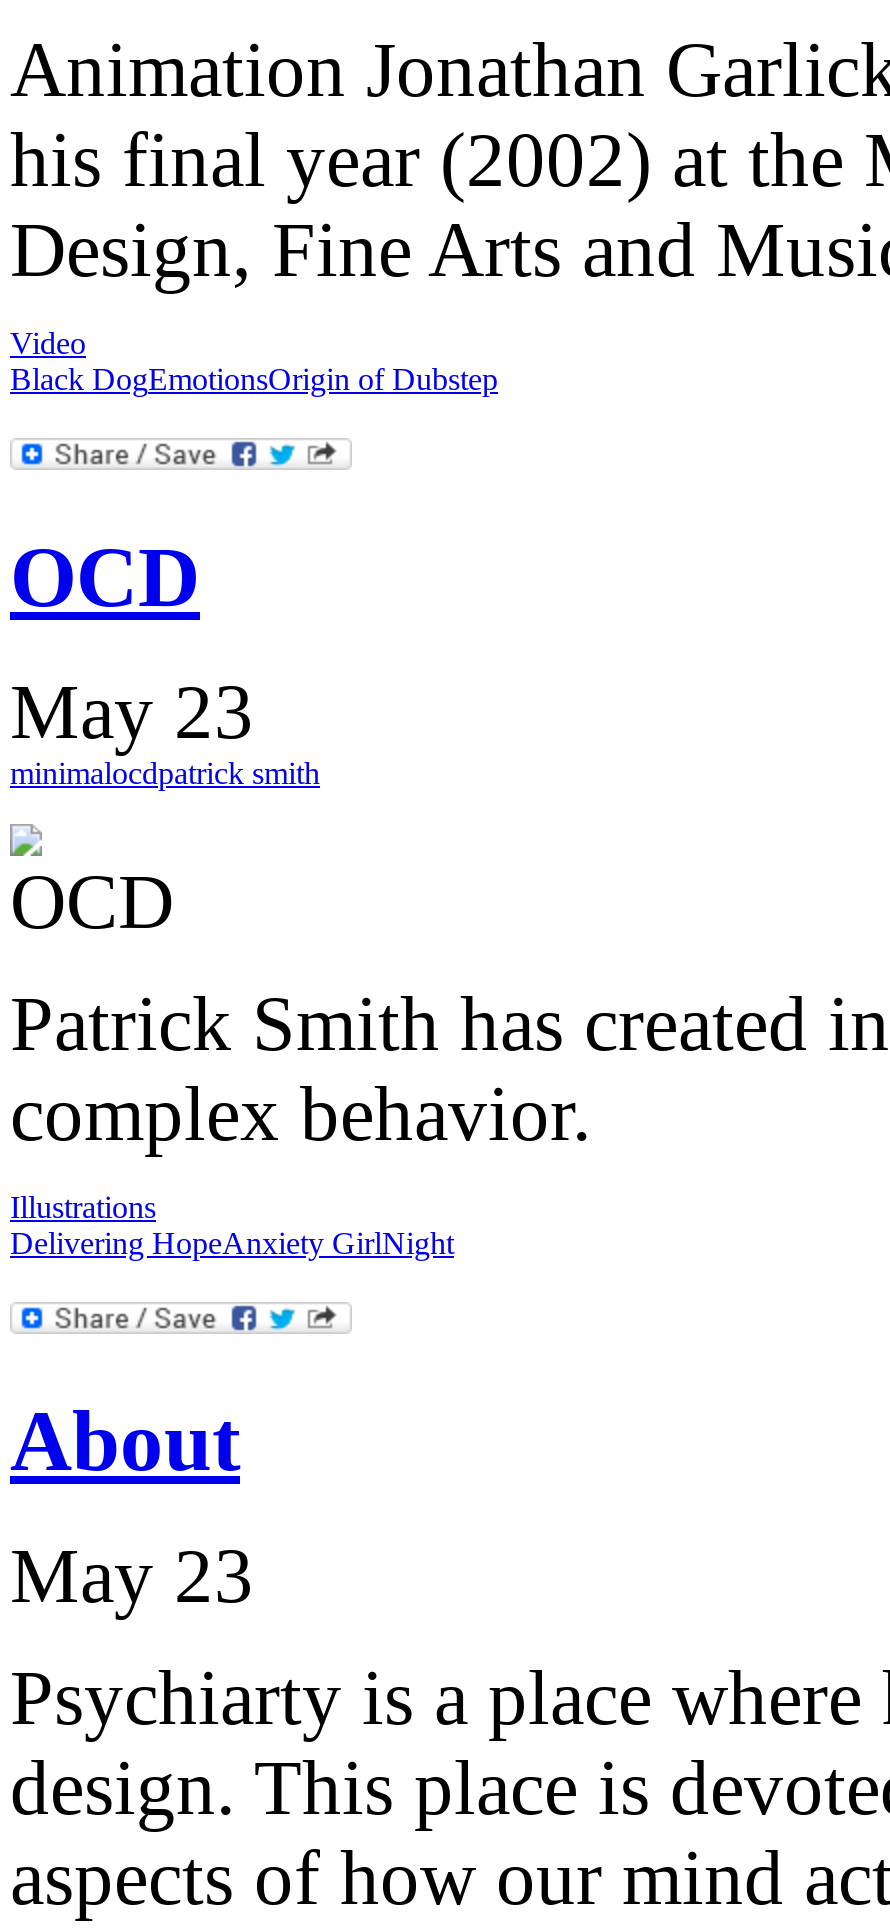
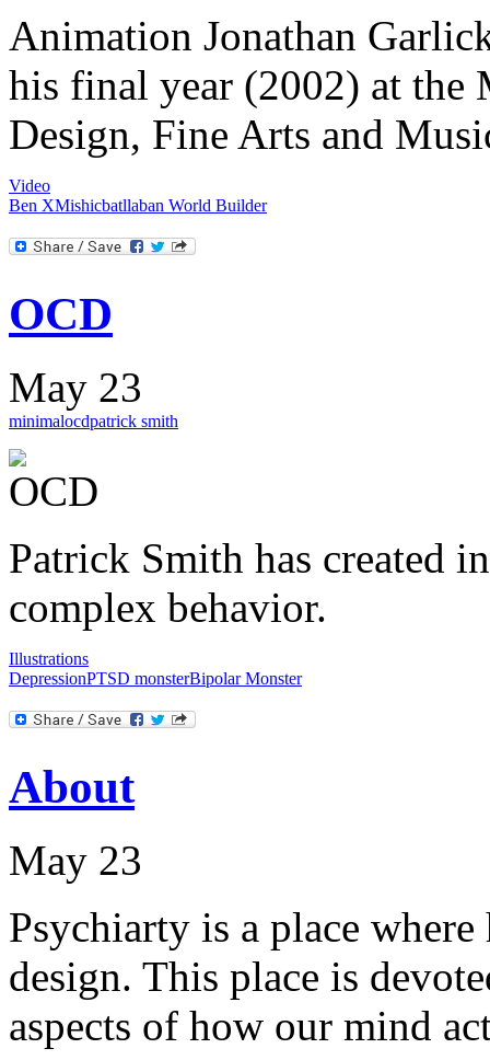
- Black DogEmotionsOrigin of Dubstep
+ Ben XMishicbatllabanWorld Builder

- Delivering HopeAnxiety GirlNight
+ DepressionPTSD monsterBipolar Monster
